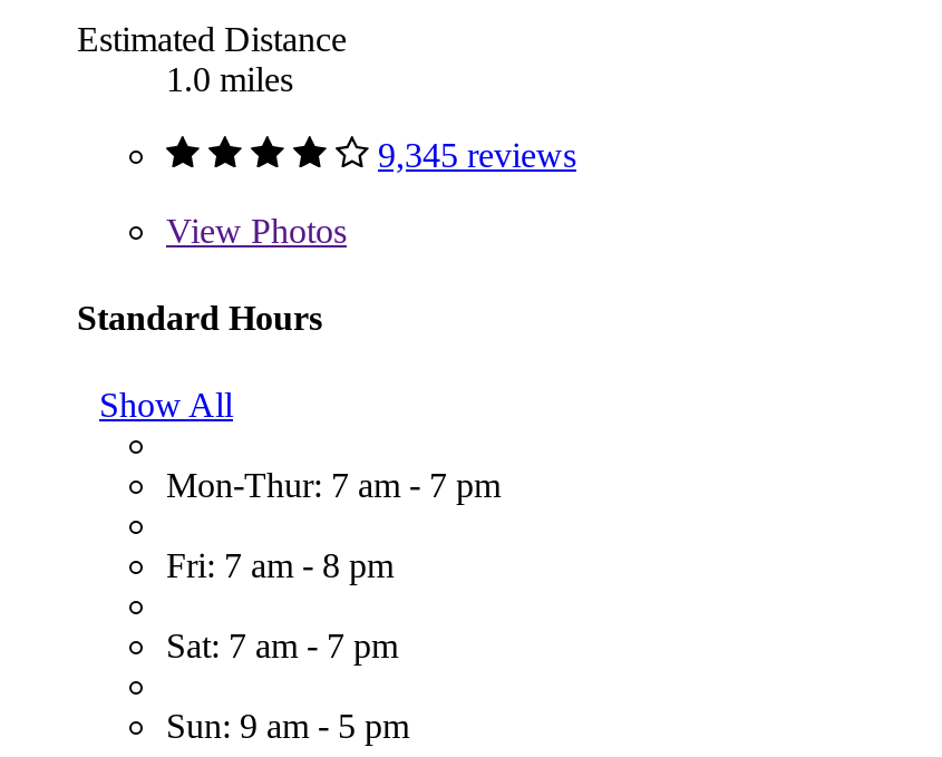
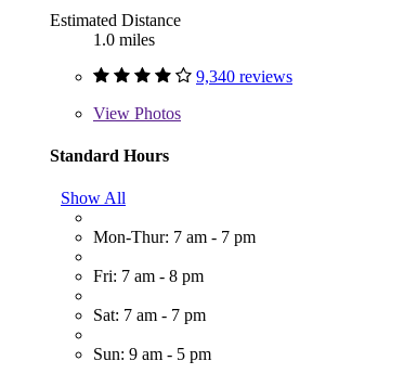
- 9,345 reviews
+ 9,340 reviews
